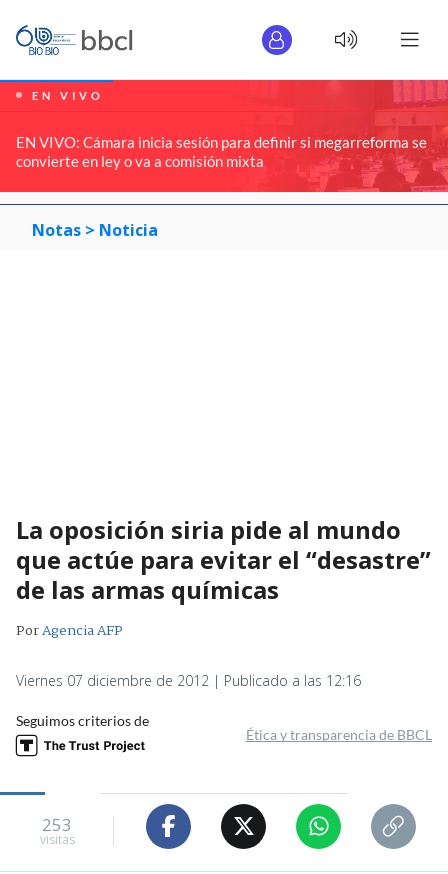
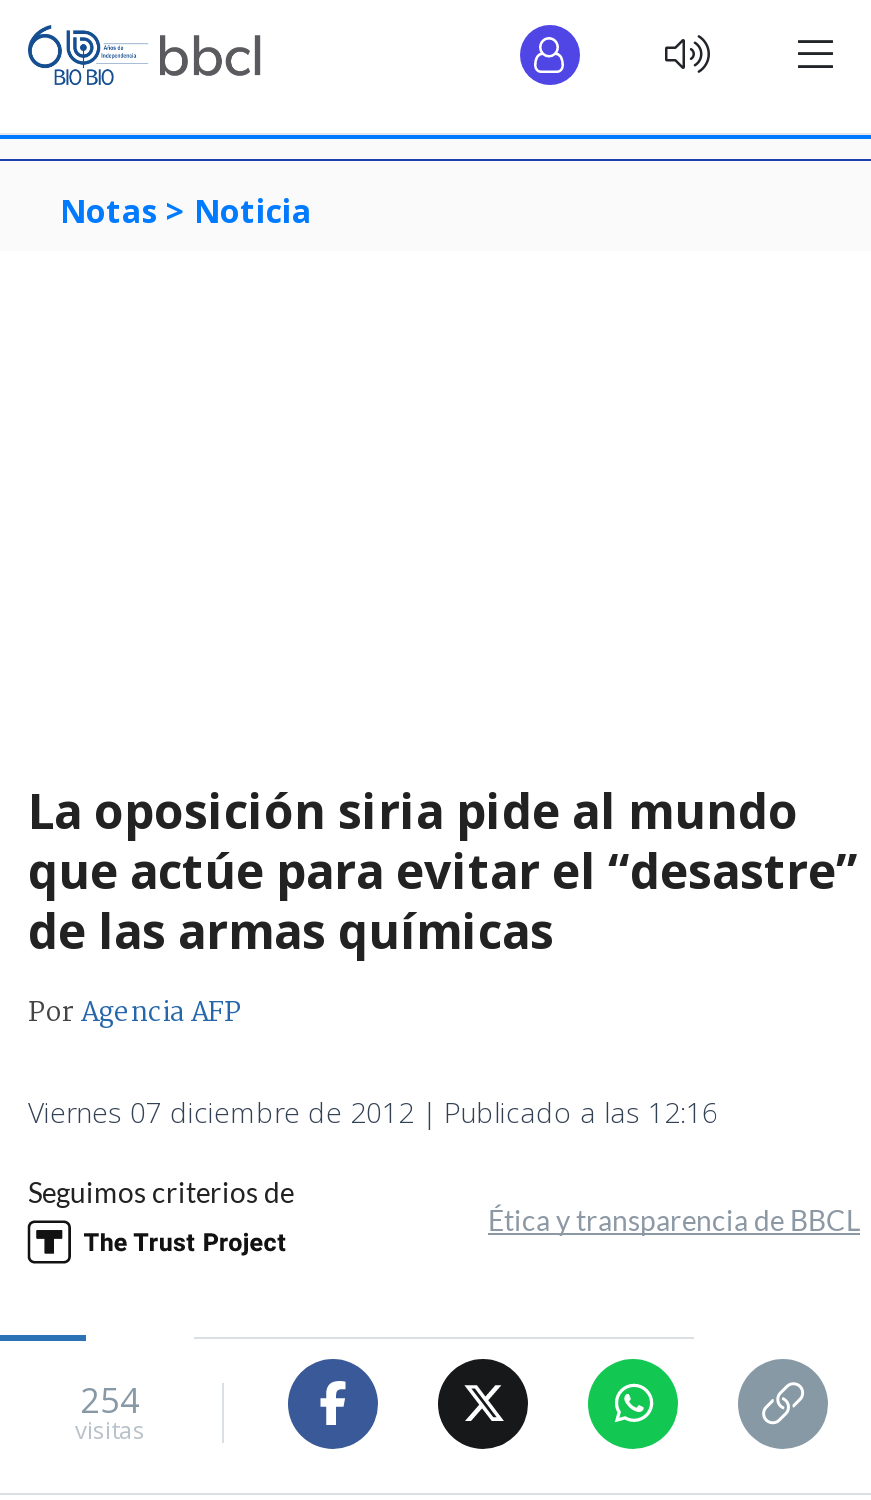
- [image]
- EN VIVO
- EN VIVO: Cámara inicia sesión para definir si megarreforma se
- convierte en ley o va a comisión mixta

- 253
+ 254
